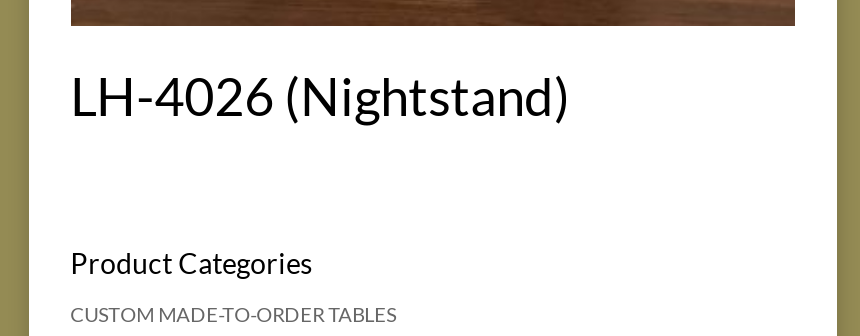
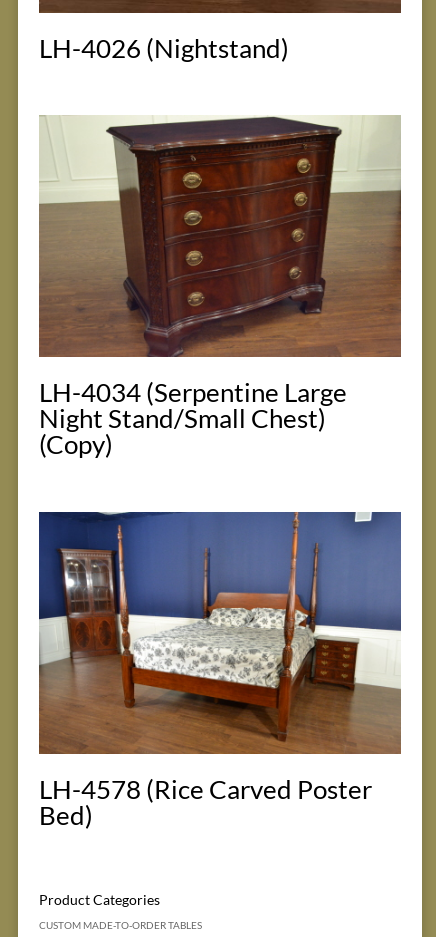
+ [image]
+ LH-4034 (Serpentine Large
+ Night Stand/Small Chest)
+ (Copy)

+ [image]
+ LH-4578 (Rice Carved Poster
+ Bed)
